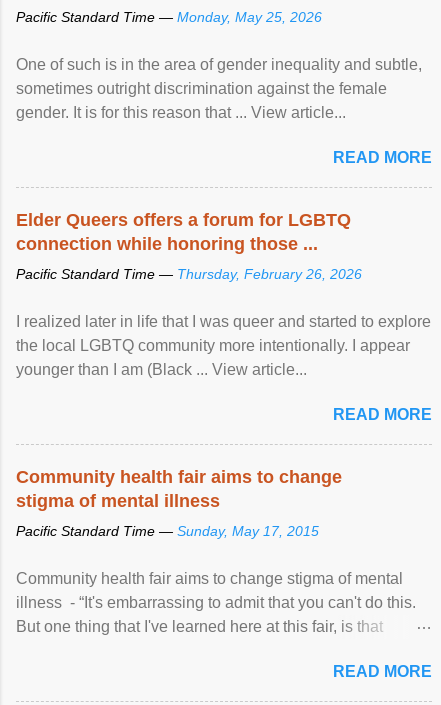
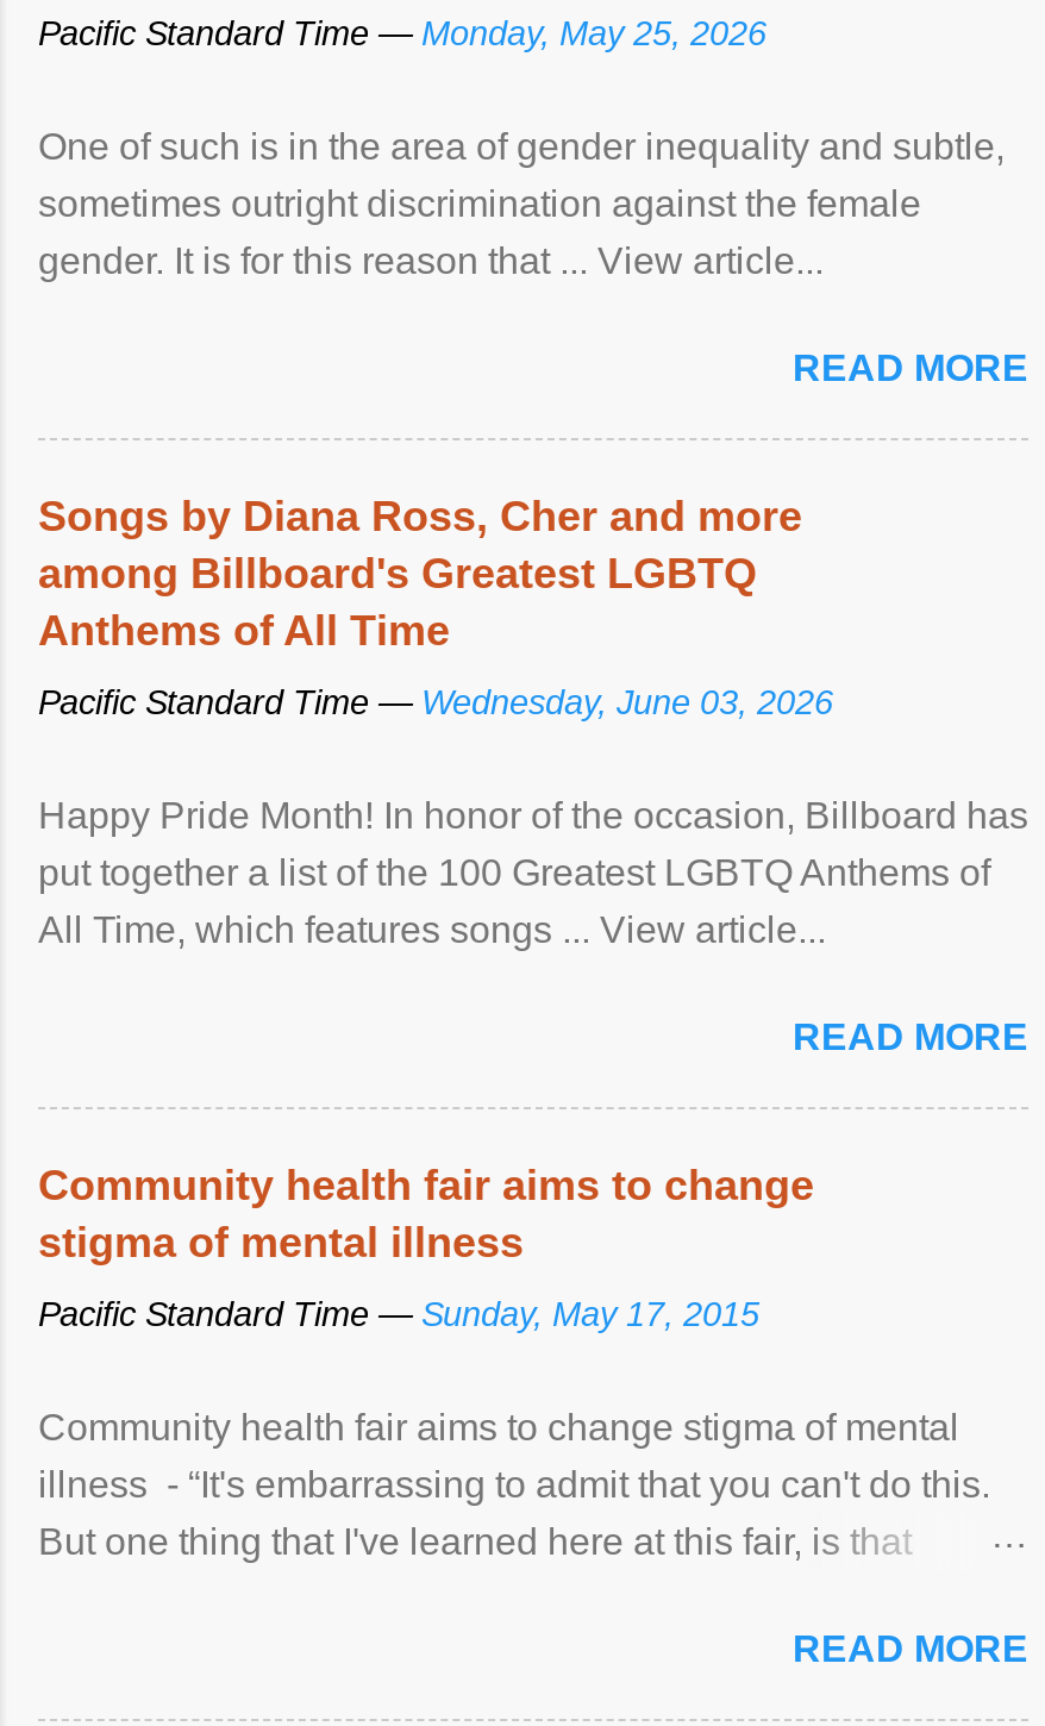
- Elder Queers offers a forum for LGBTQ
- connection while honoring those ...
+ Songs by Diana Ross, Cher and more
+ among Billboard's Greatest LGBTQ
+ Anthems of All Time

- Pacific Standard Time — Thursday, February 26, 2026
+ Pacific Standard Time — Wednesday, June 03, 2026

- I realized later in life that I was queer and started to explore
- the local LGBTQ community more intentionally. I appear
- younger than I am (Black ... View article...
+ Happy Pride Month! In honor of the occasion, Billboard has
+ put together a list of the 100 Greatest LGBTQ Anthems of
+ All Time, which features songs ... View article...
